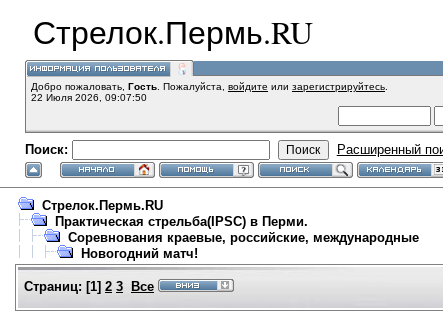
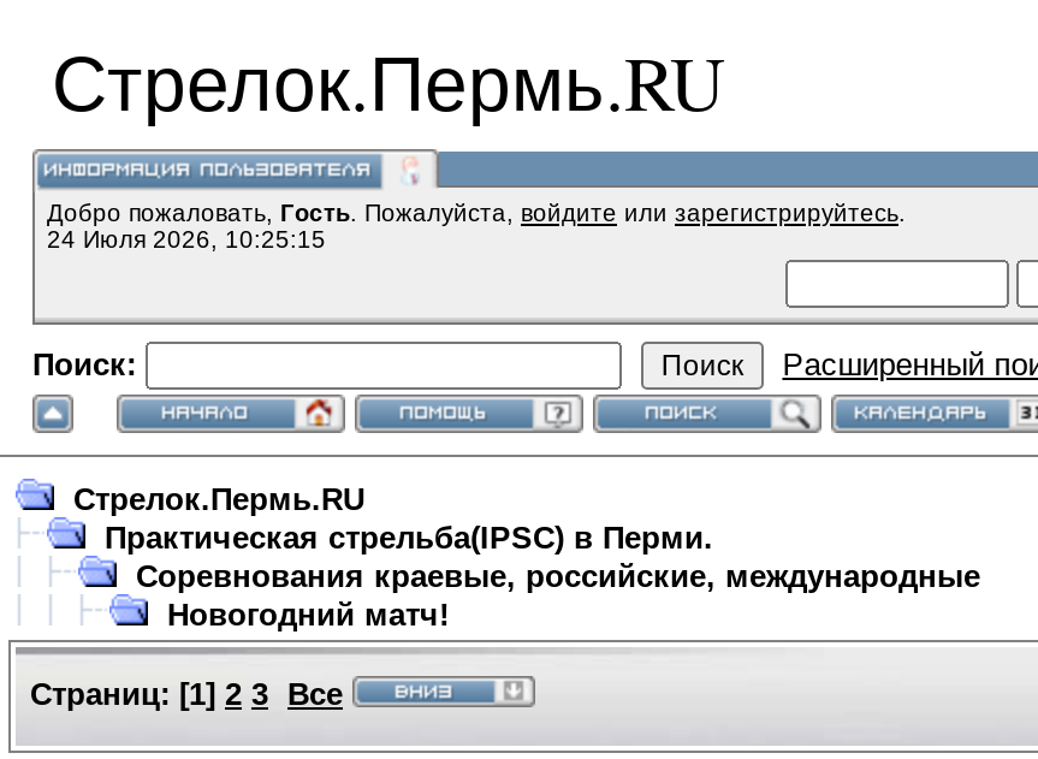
- 22 Июля 2026, 09:07:50
+ 24 Июля 2026, 10:25:15
